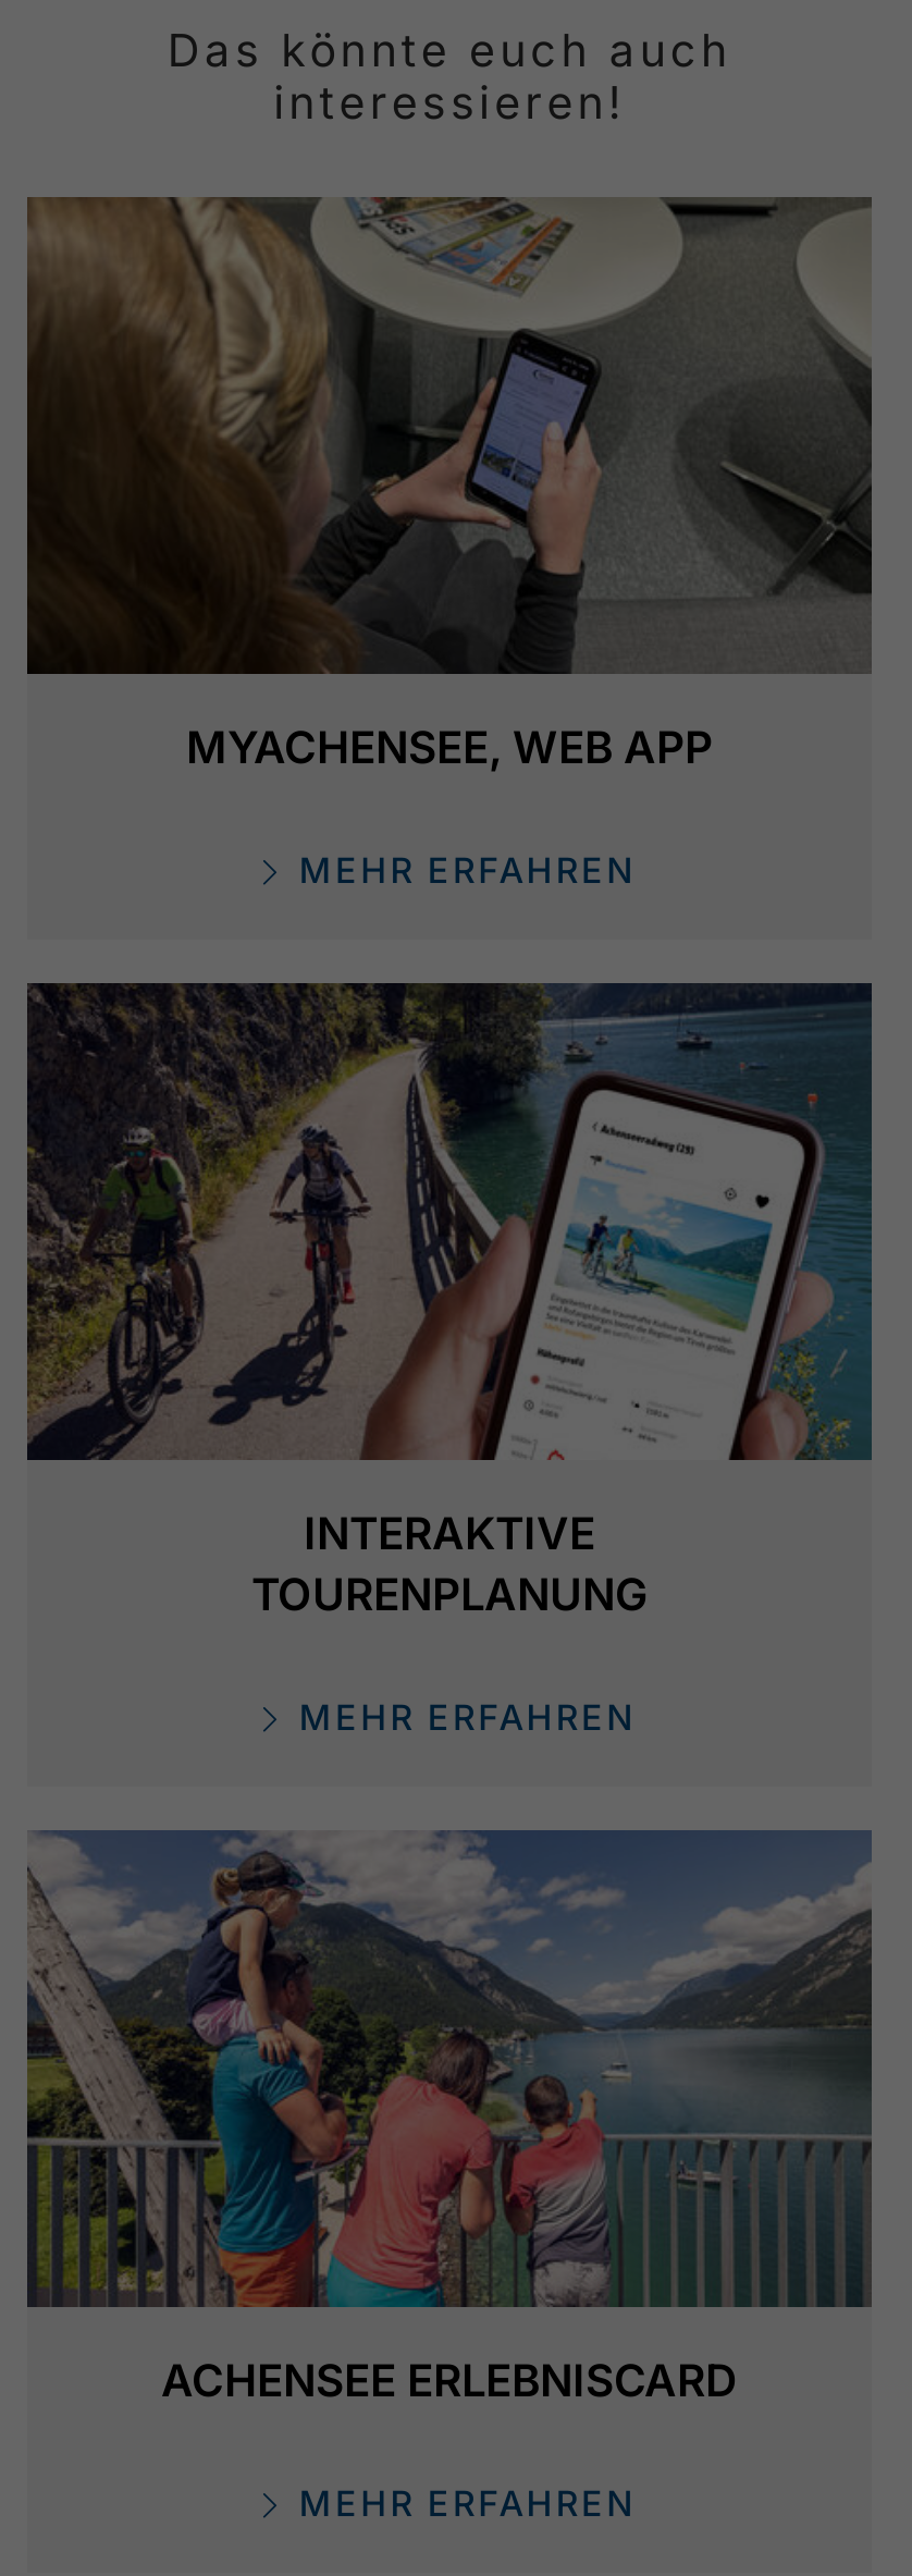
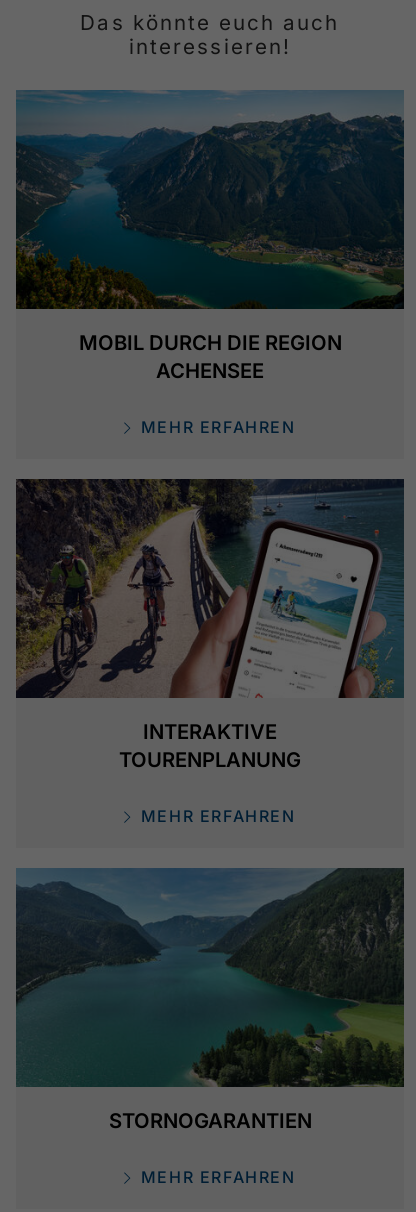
- [image]
- MYACHENSEE, WEB APP
+ [image]
+ MOBIL DURCH DIE REGION
+ ACHENSEE

- [image]
- ACHENSEE ERLEBNISCARD
+ [image]
+ STORNOGARANTIEN
